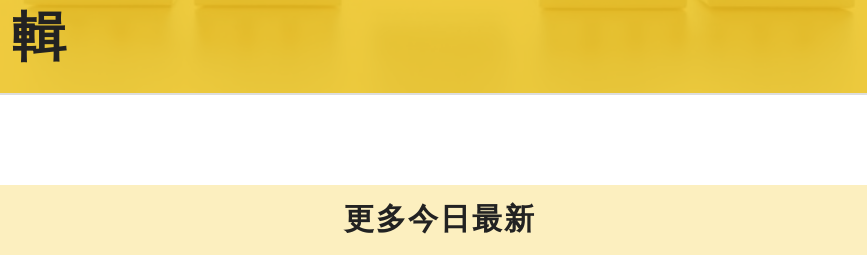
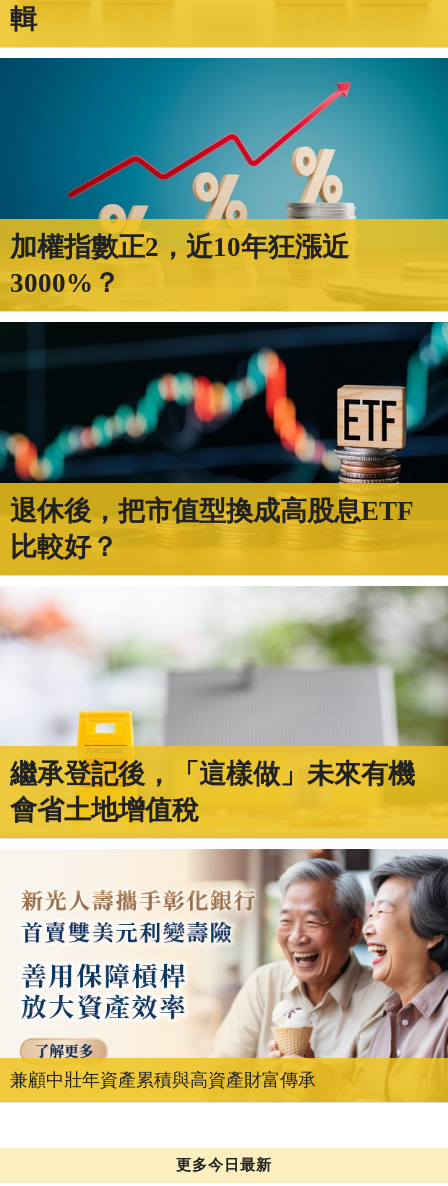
+ [image]
+ 加權指數正2，近10年狂漲近
+ 3000%？

+ [image]
+ 退休後，把市值型換成高股息ETF
+ 比較好？

+ [image]
+ 繼承登記後，「這樣做」未來有機
+ 會省土地增值稅

+ [image]
+ 兼顧中壯年資產累積與高資產財富傳承
